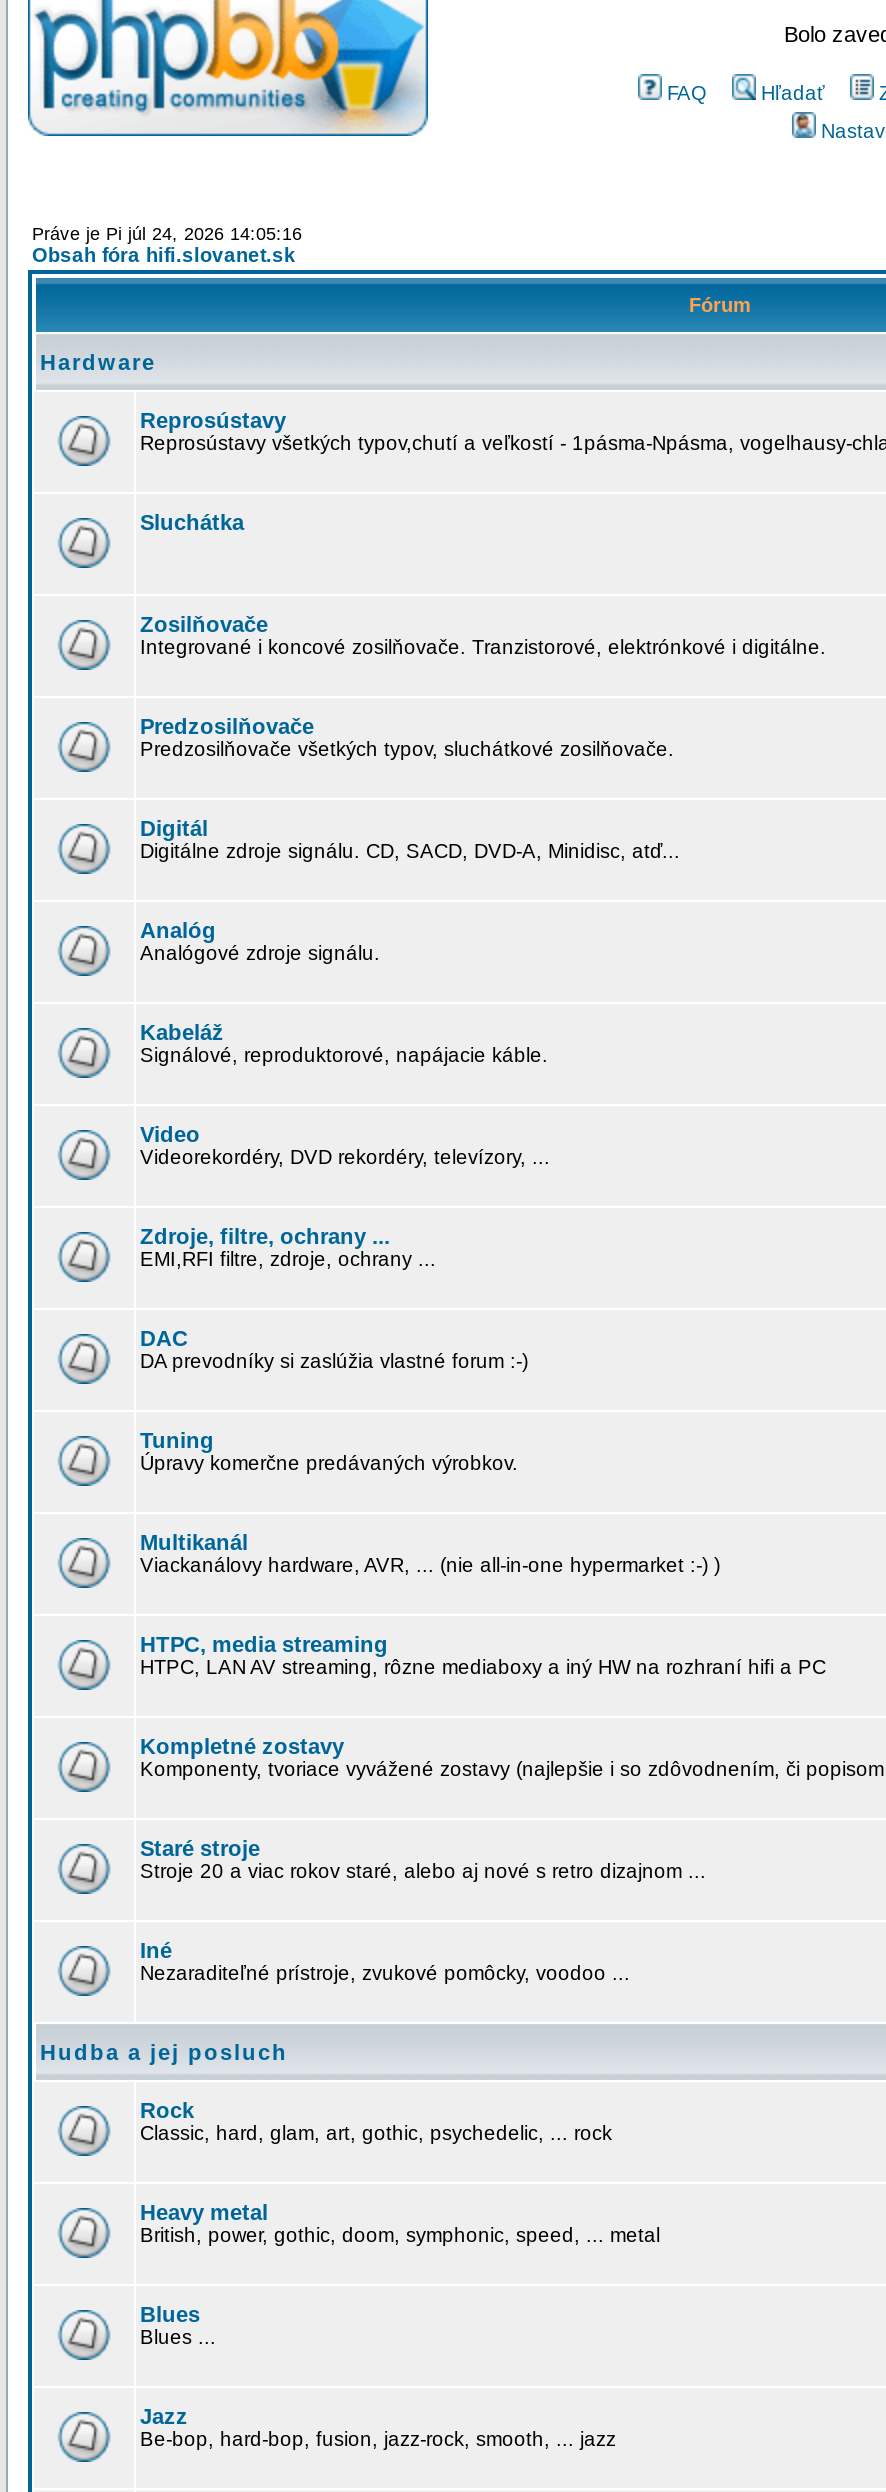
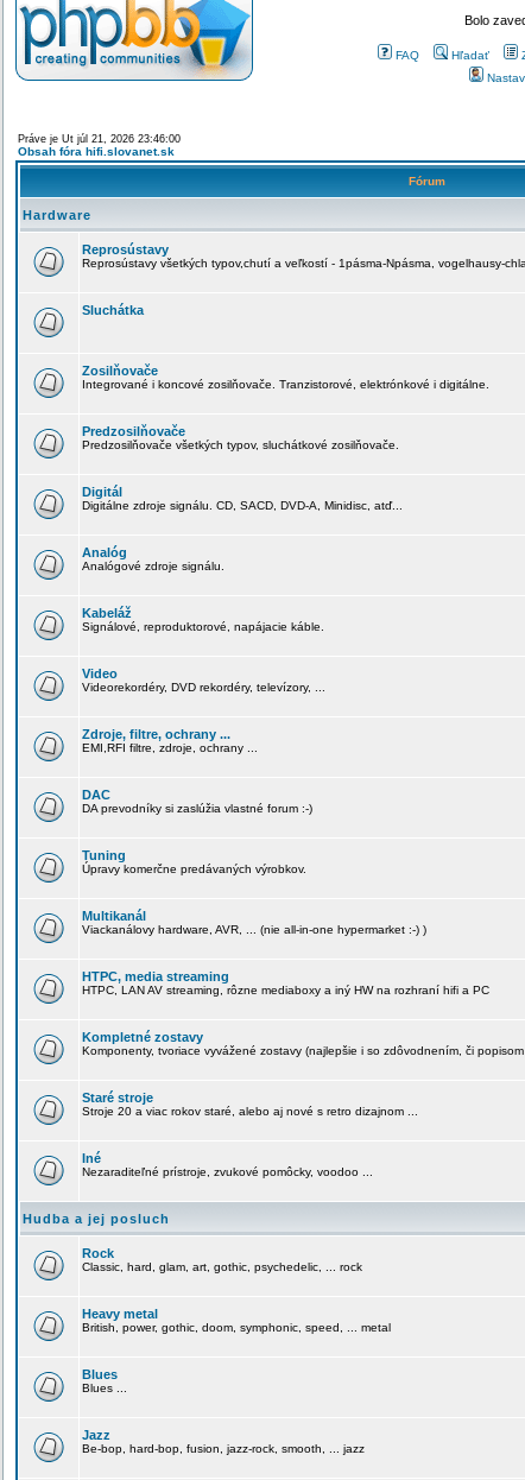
- Práve je Pi júl 24, 2026 14:05:16
+ Práve je Ut júl 21, 2026 23:46:00
